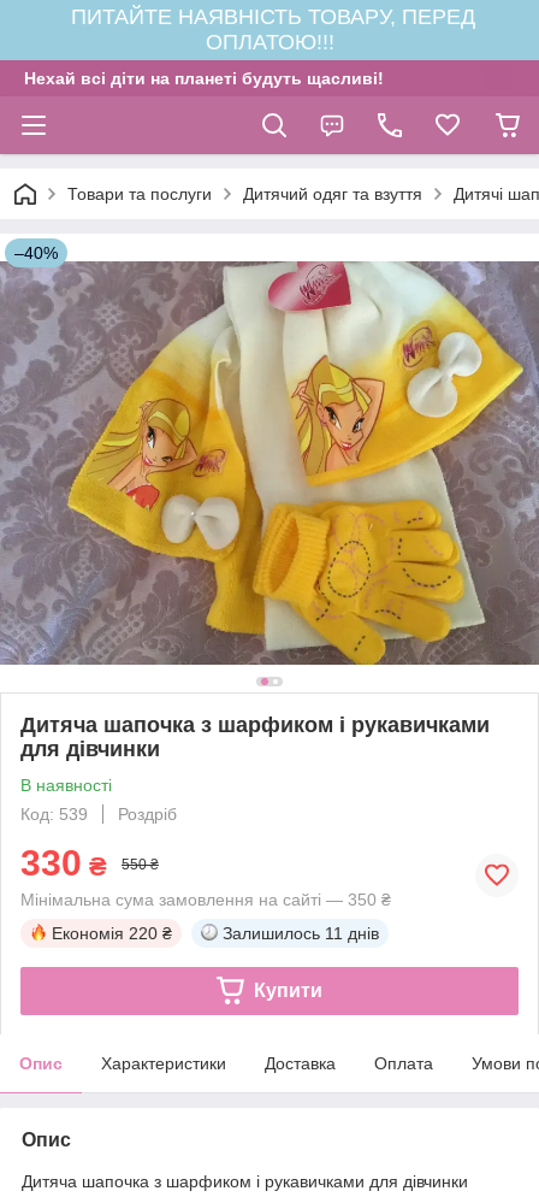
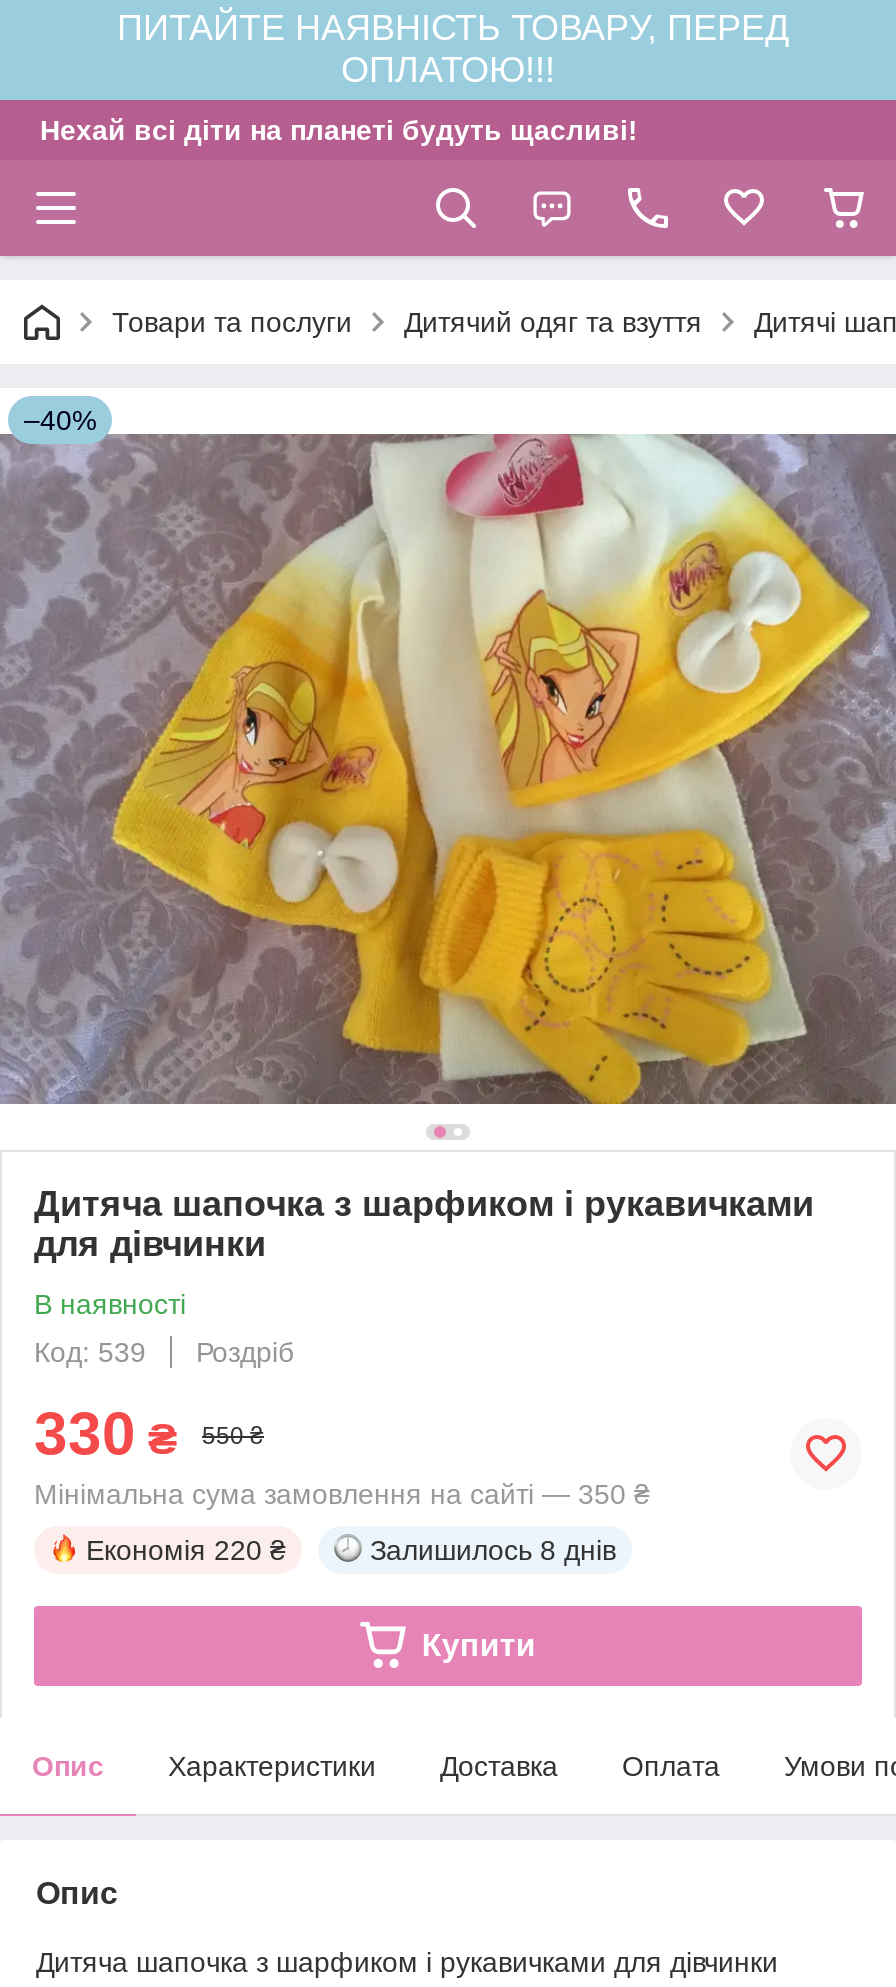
- Залишилось 11 днів
+ Залишилось 8 днів
